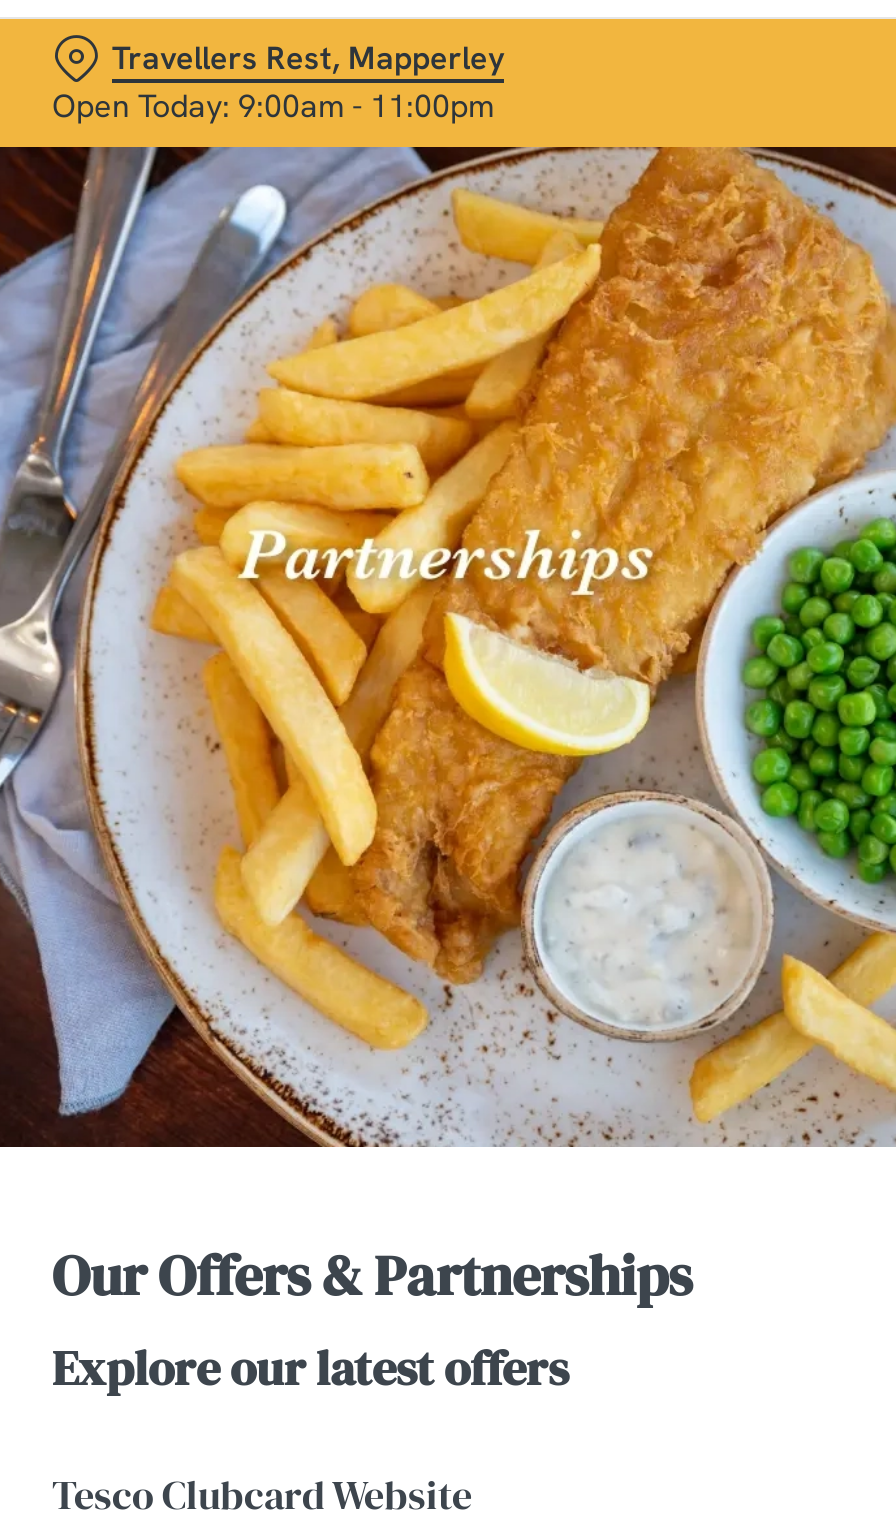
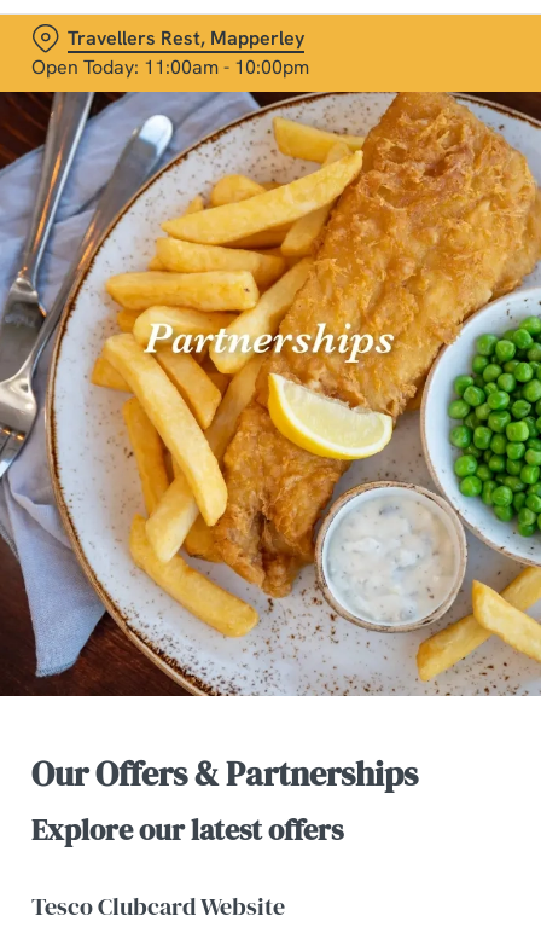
- Open Today: 9:00am - 11:00pm
+ Open Today: 11:00am - 10:00pm
